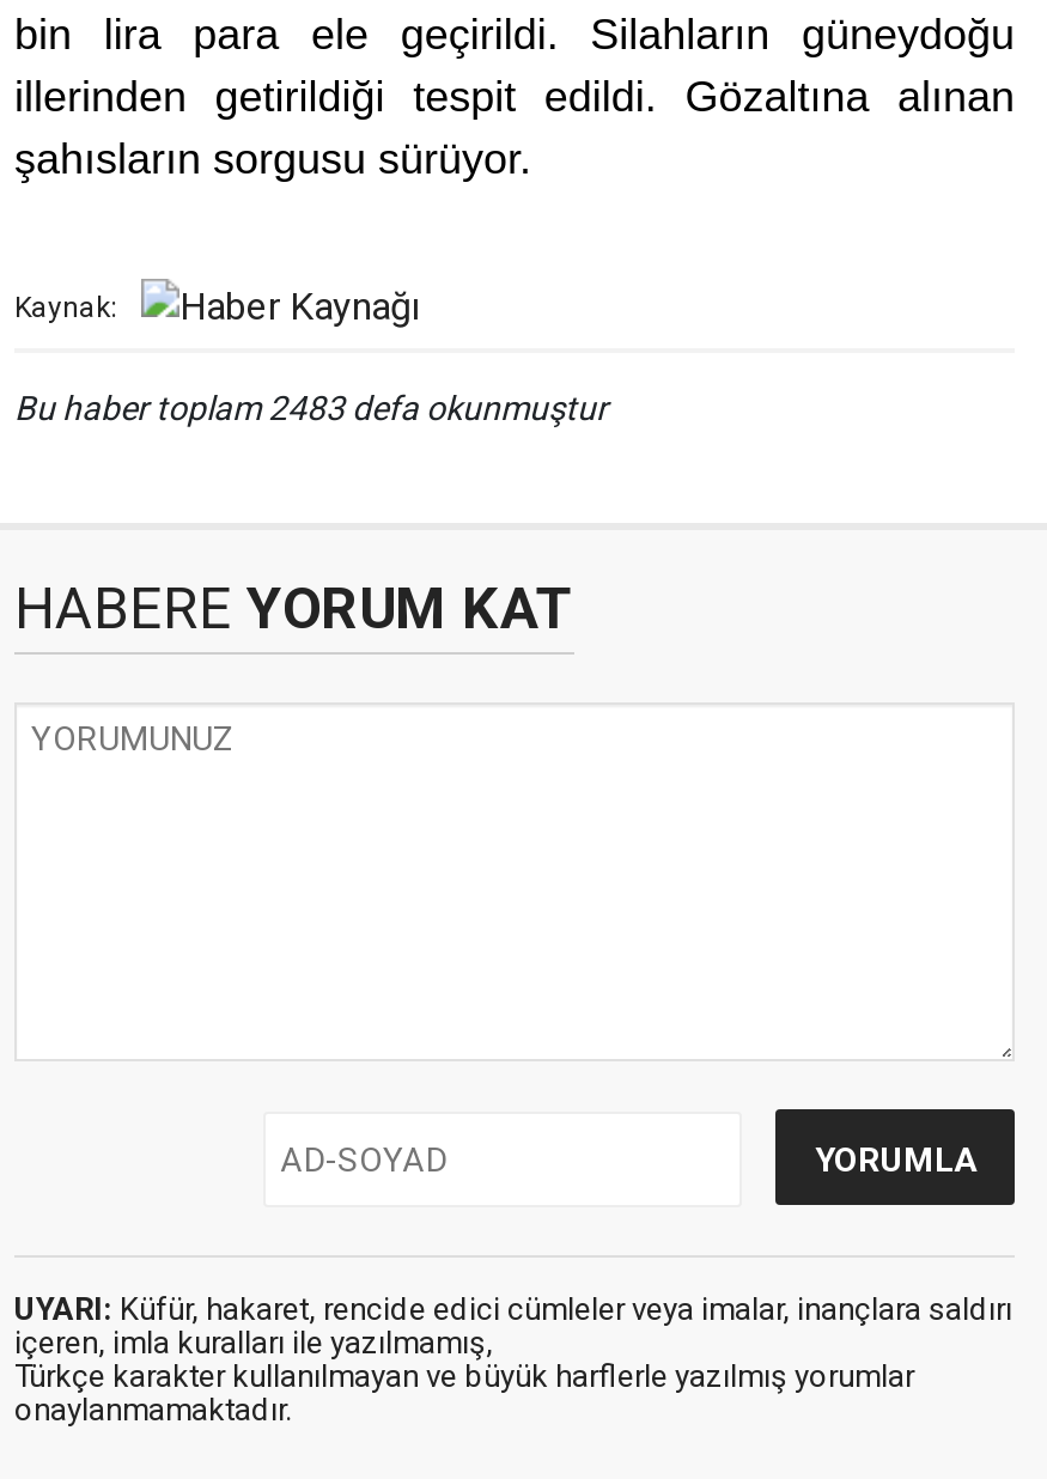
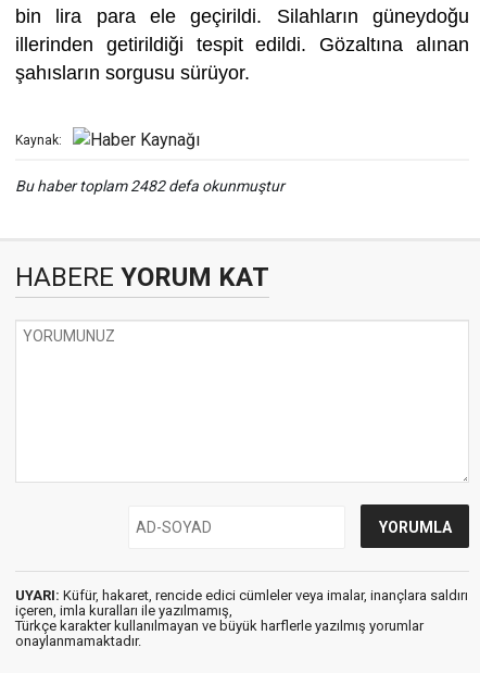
- Bu haber toplam 2483 defa okunmuştur
+ Bu haber toplam 2482 defa okunmuştur
